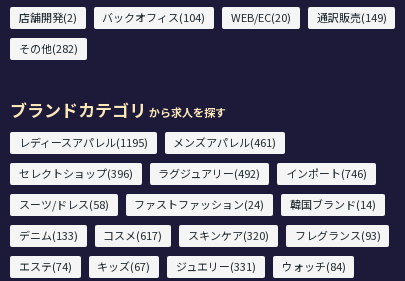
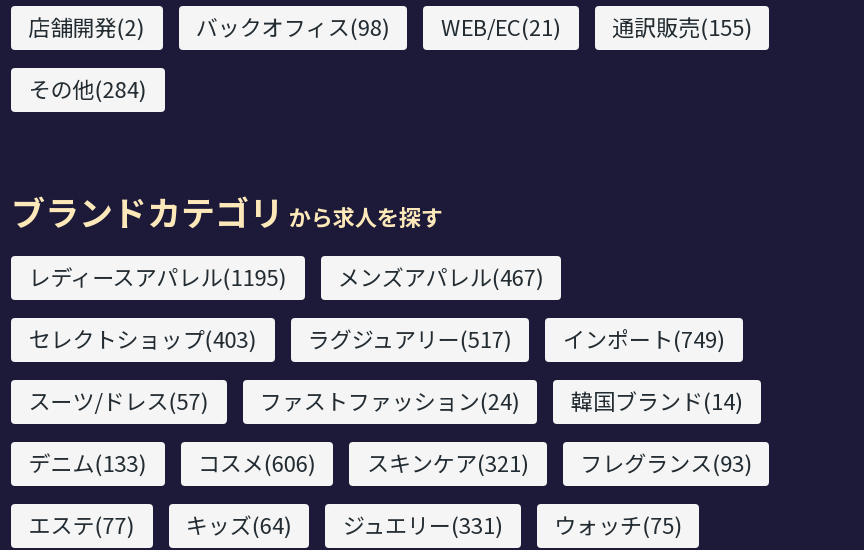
- バックオフィス(104)
- WEB/EC(20)
- 通訳販売(149)
+ バックオフィス(98)
+ WEB/EC(21)
+ 通訳販売(155)

- その他(282)
+ その他(284)

- メンズアパレル(461)
+ メンズアパレル(467)

- セレクトショップ(396)
+ セレクトショップ(403)

- ラグジュアリー(492)
+ ラグジュアリー(517)

- インポート(746)
+ インポート(749)

- スーツ/ドレス(58)
+ スーツ/ドレス(57)

- コスメ(617)
+ コスメ(606)

- スキンケア(320)
+ スキンケア(321)

- エステ(74)
+ エステ(77)

- キッズ(67)
+ キッズ(64)

- ウォッチ(84)
+ ウォッチ(75)
